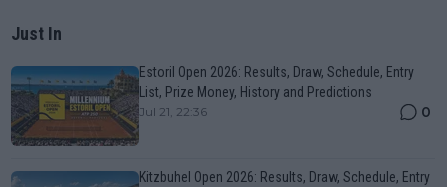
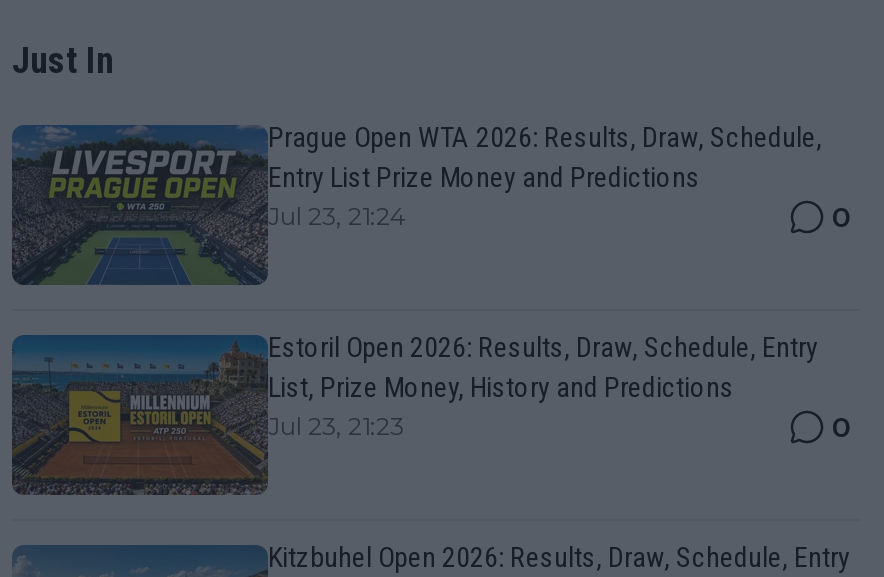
+ [image]
+ Prague Open WTA 2026: Results, Draw, Schedule,
+ Entry List Prize Money and Predictions
+ Jul 23, 21:24
+ 0

- Jul 21, 22:36
+ Jul 23, 21:23
